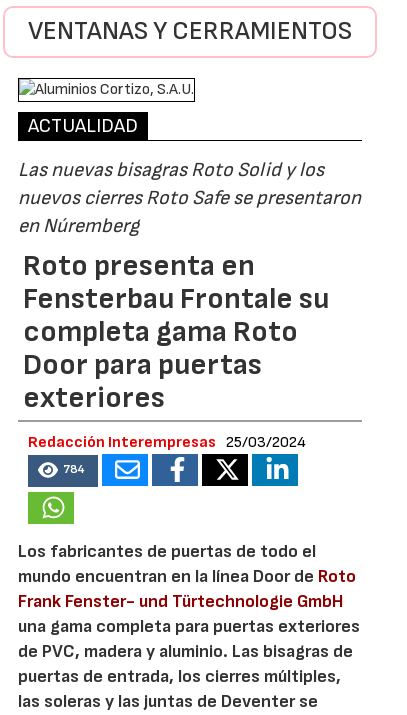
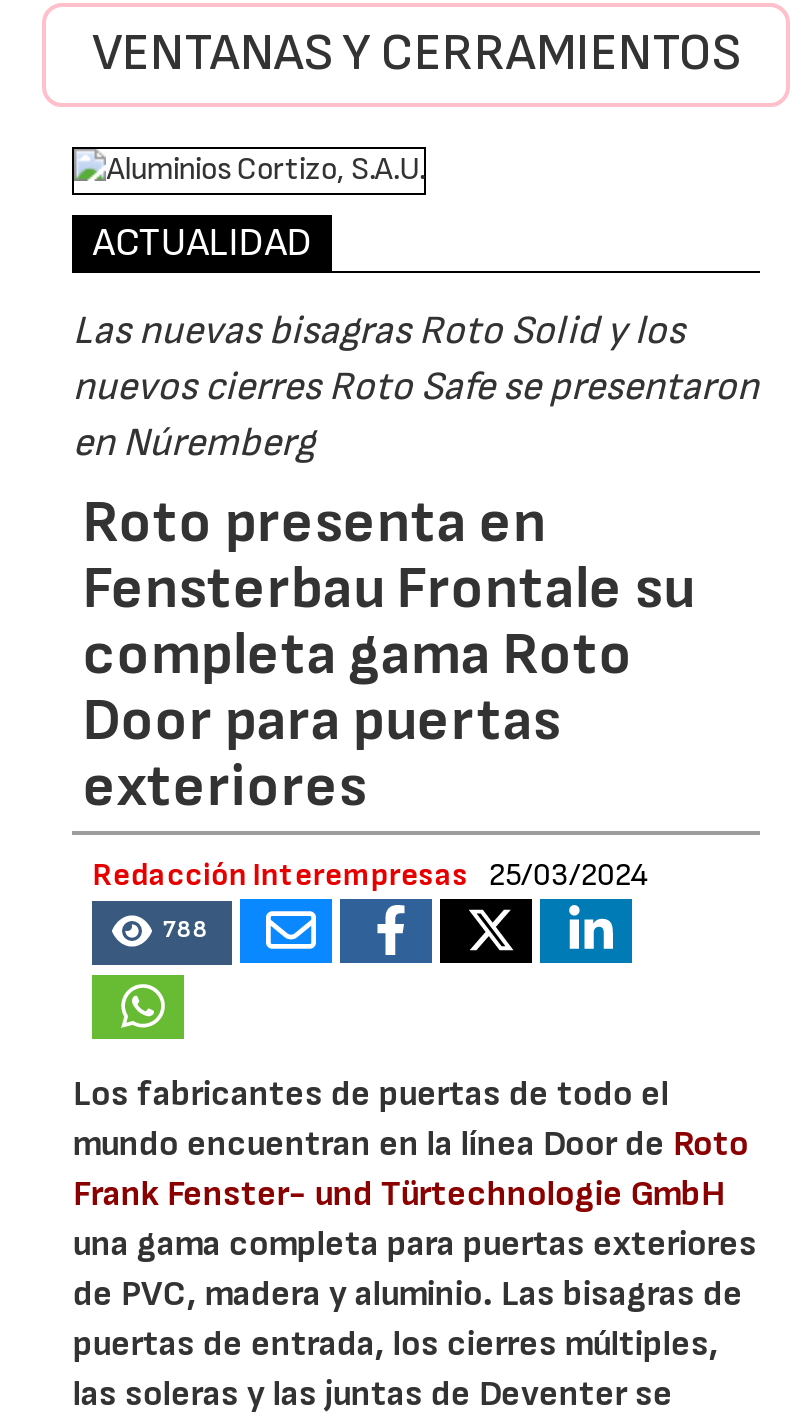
- 784
+ 788
